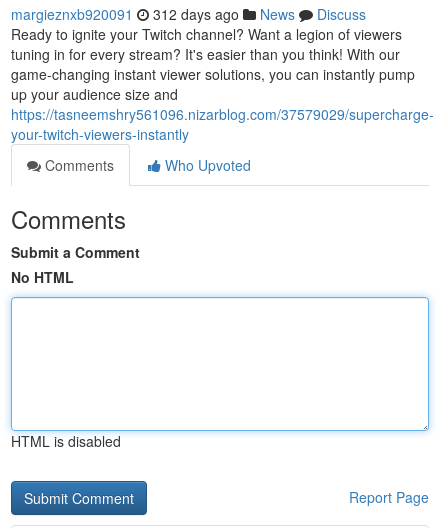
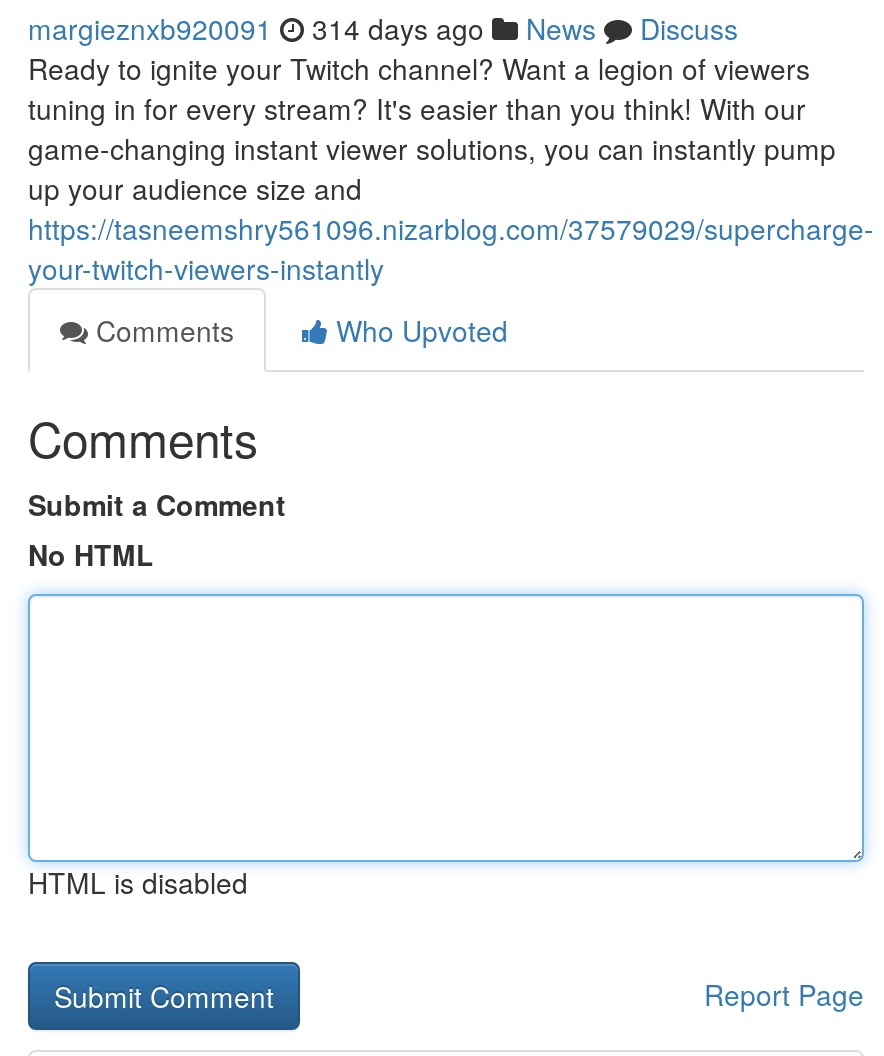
- margieznxb920091 312 days ago News Discuss
+ margieznxb920091 314 days ago News Discuss
